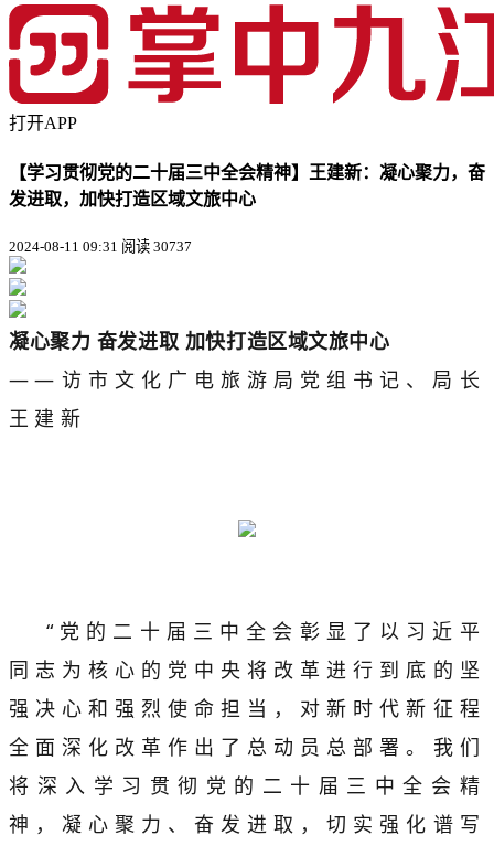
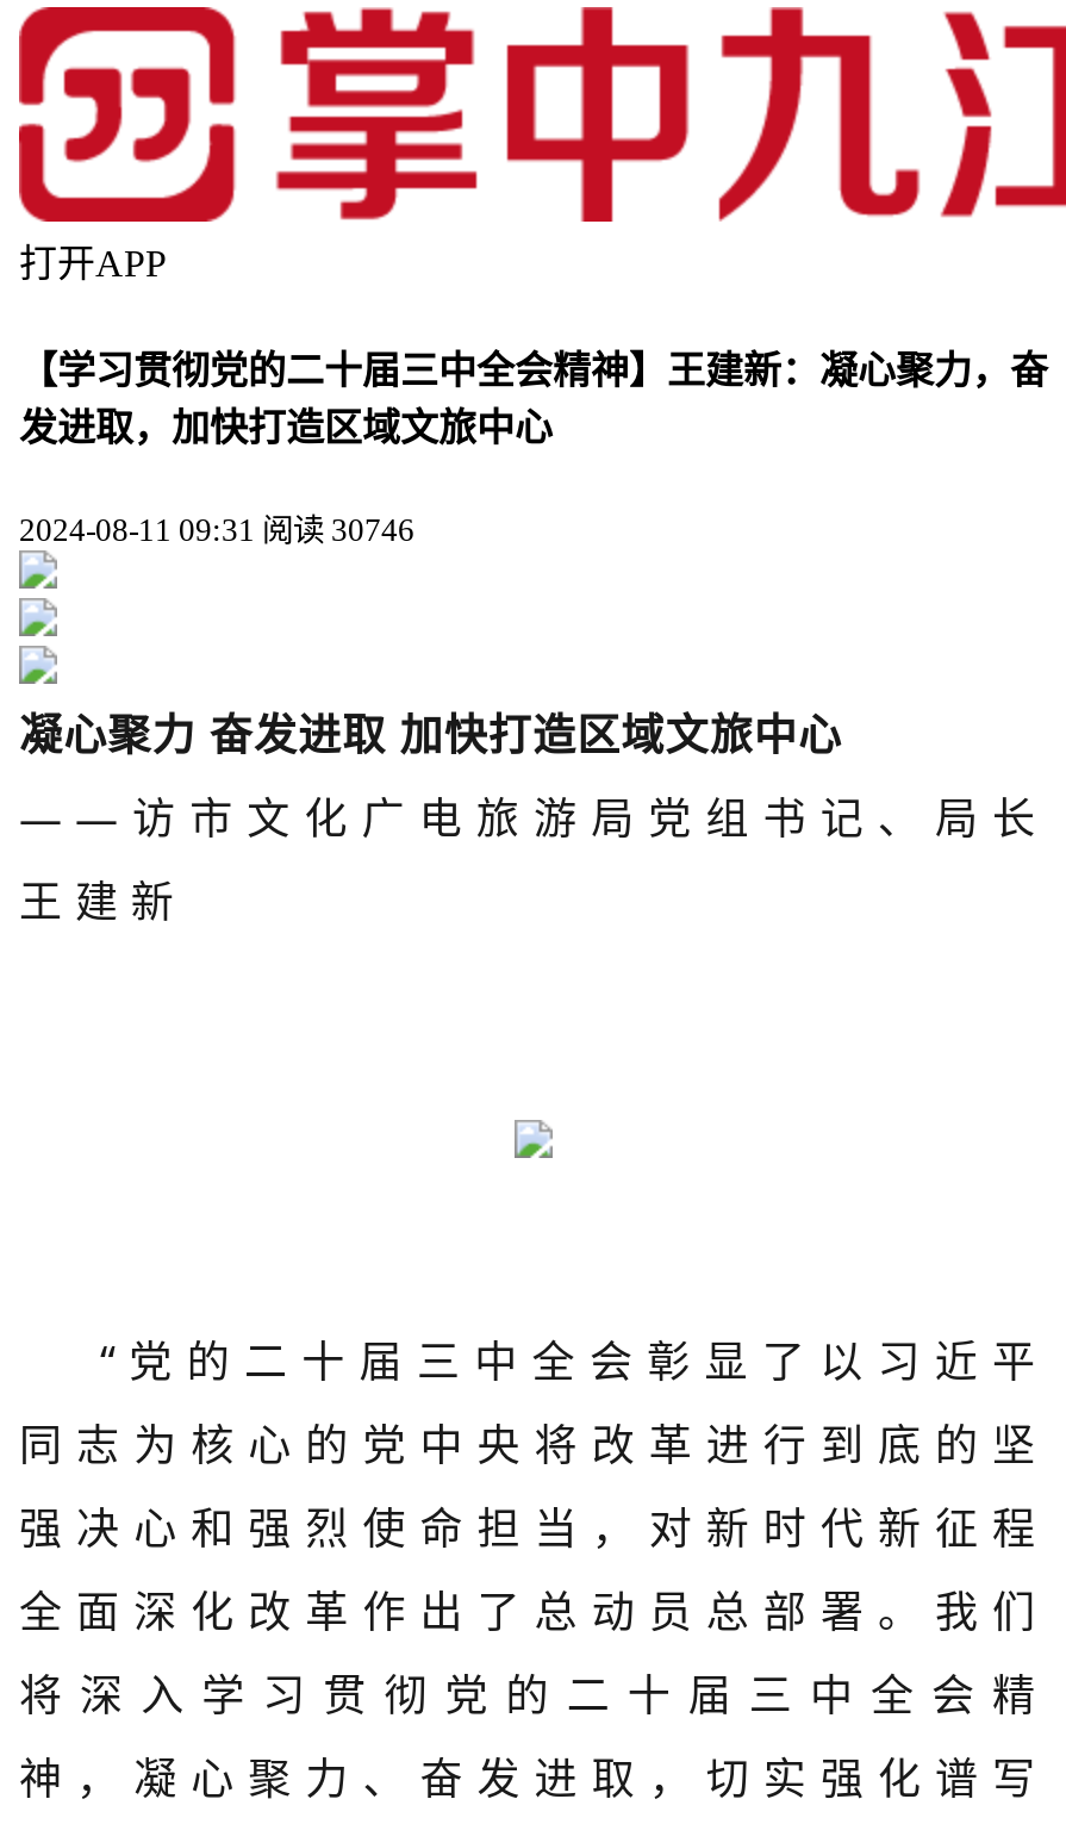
- 2024-08-11 09:31阅读 30737
+ 2024-08-11 09:31阅读 30746
